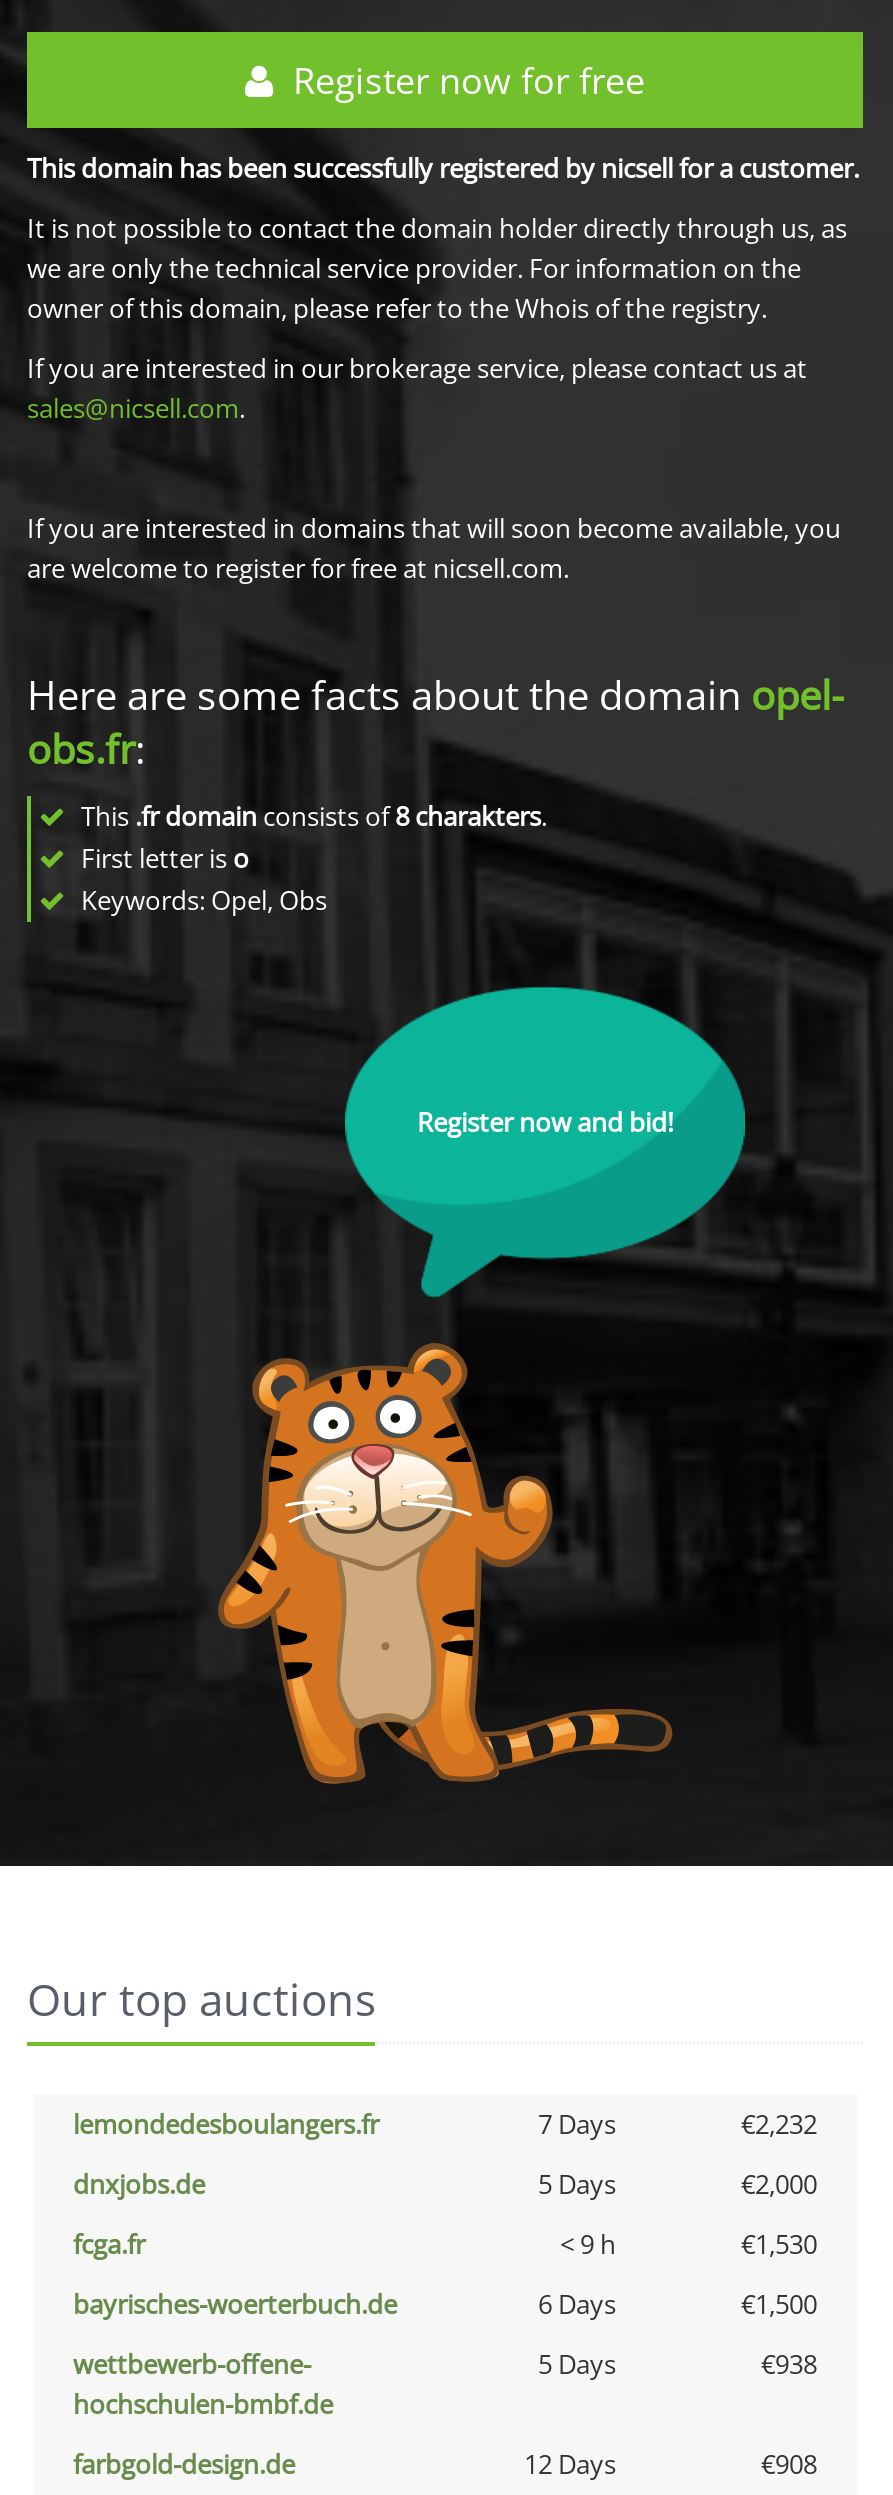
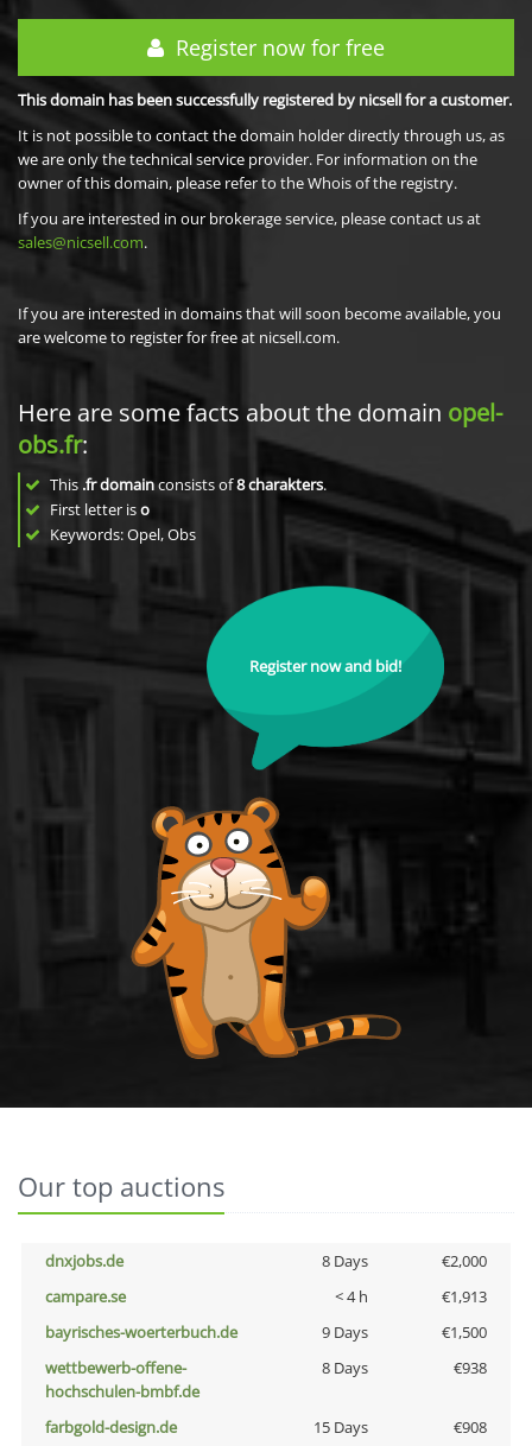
- lemondedesboulangers.fr
- 7 Days
- €2,232

- 5 Days
+ 8 Days

- fcga.fr
- < 9 h
- €1,530
+ campare.se
+ < 4 h
+ €1,913

- 6 Days
+ 9 Days

- 5 Days
+ 8 Days

- 12 Days
+ 15 Days
